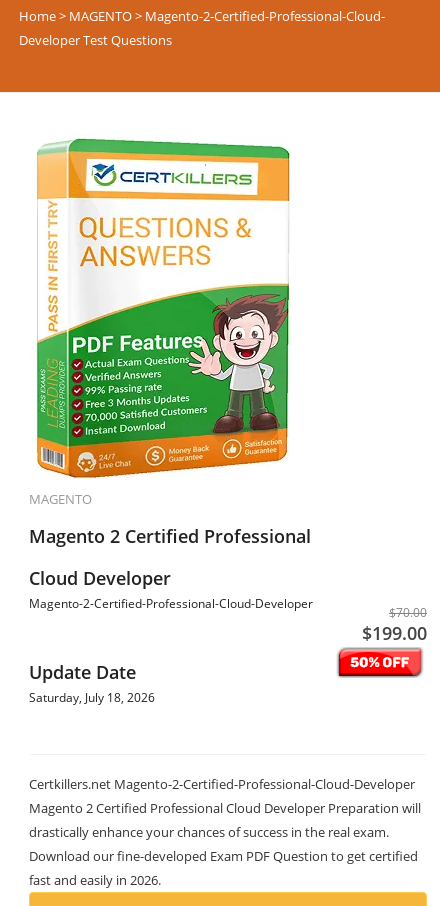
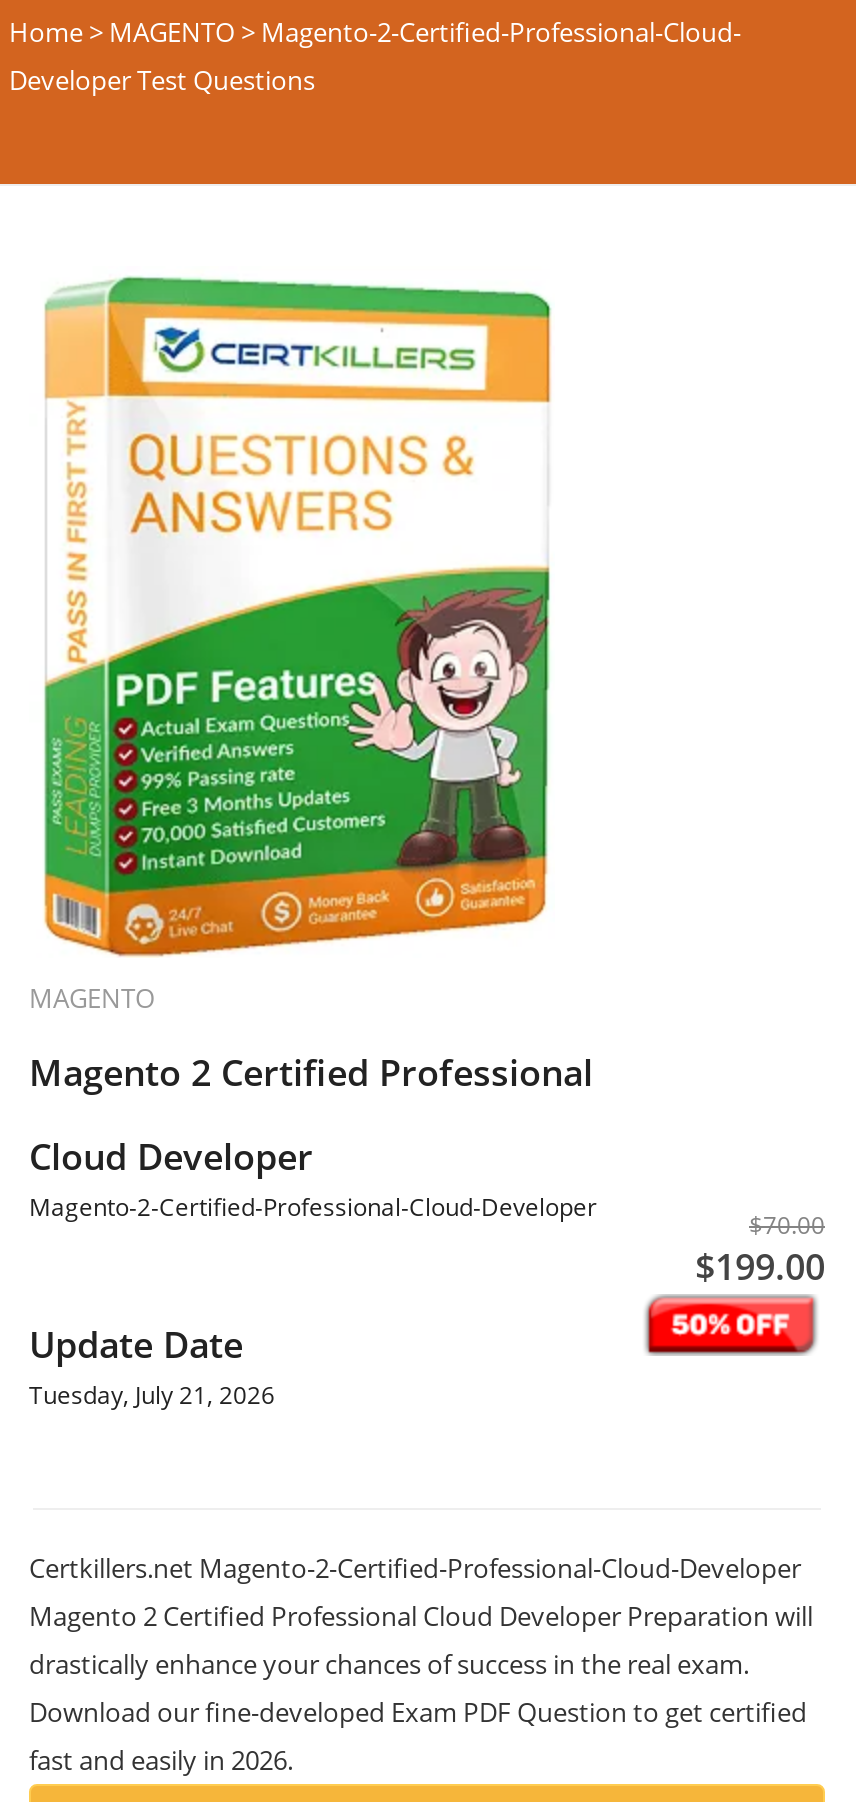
- Saturday, July 18, 2026
+ Tuesday, July 21, 2026
